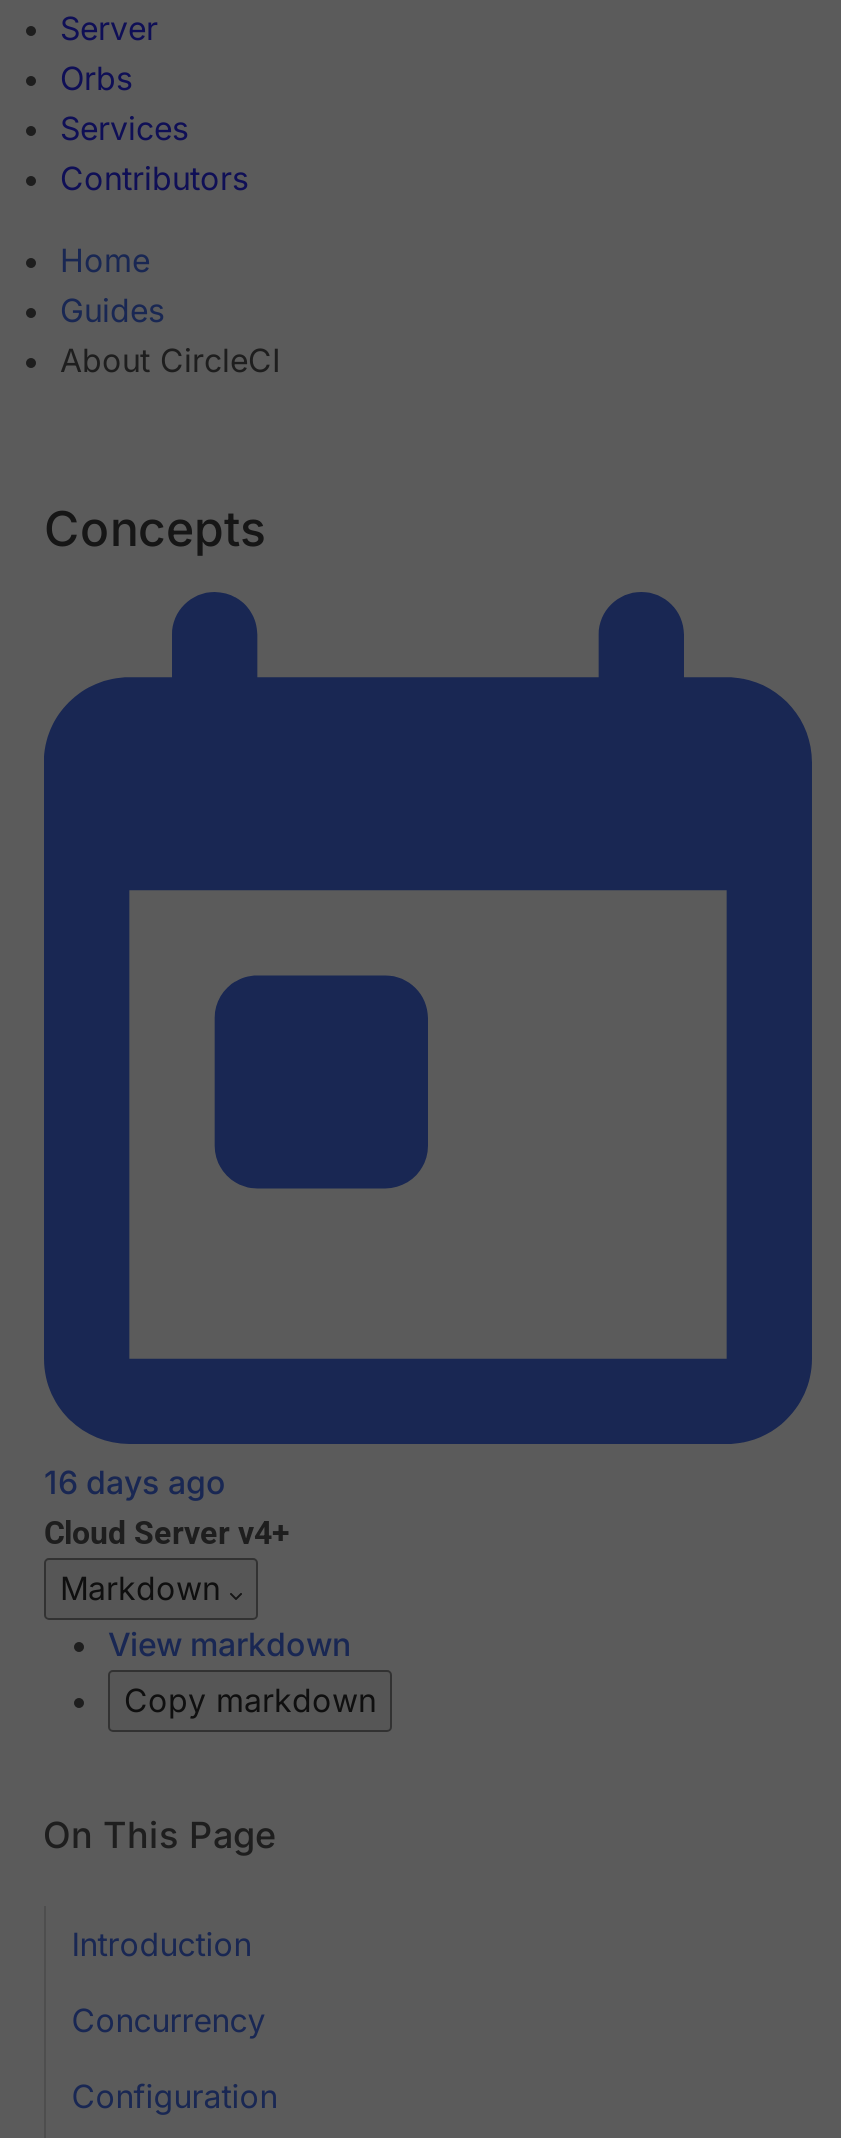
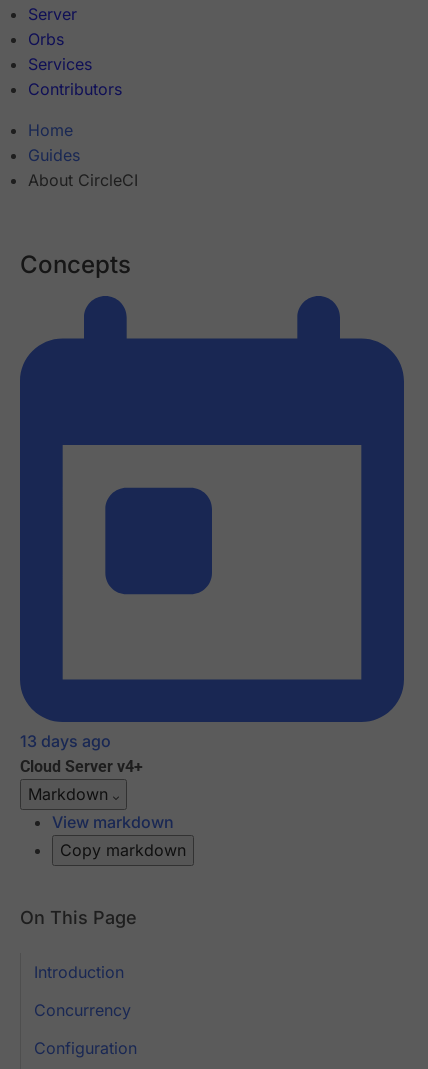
- 16 days ago
+ 13 days ago
